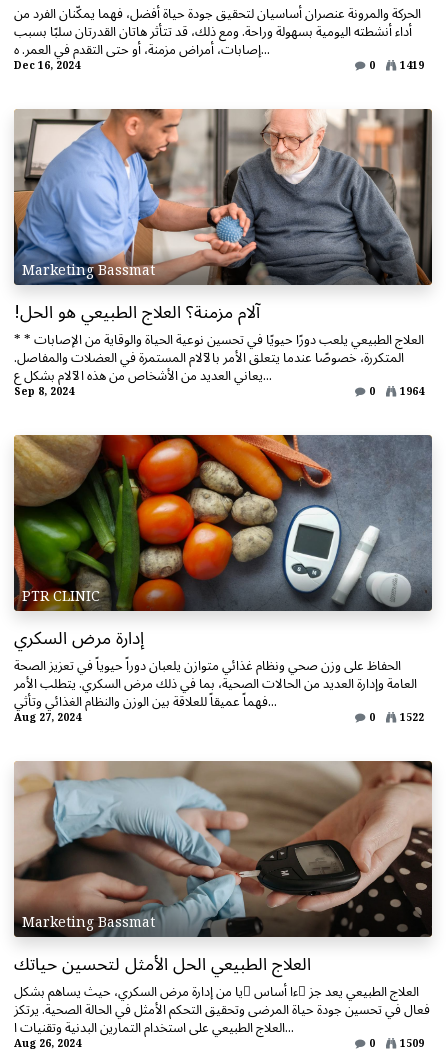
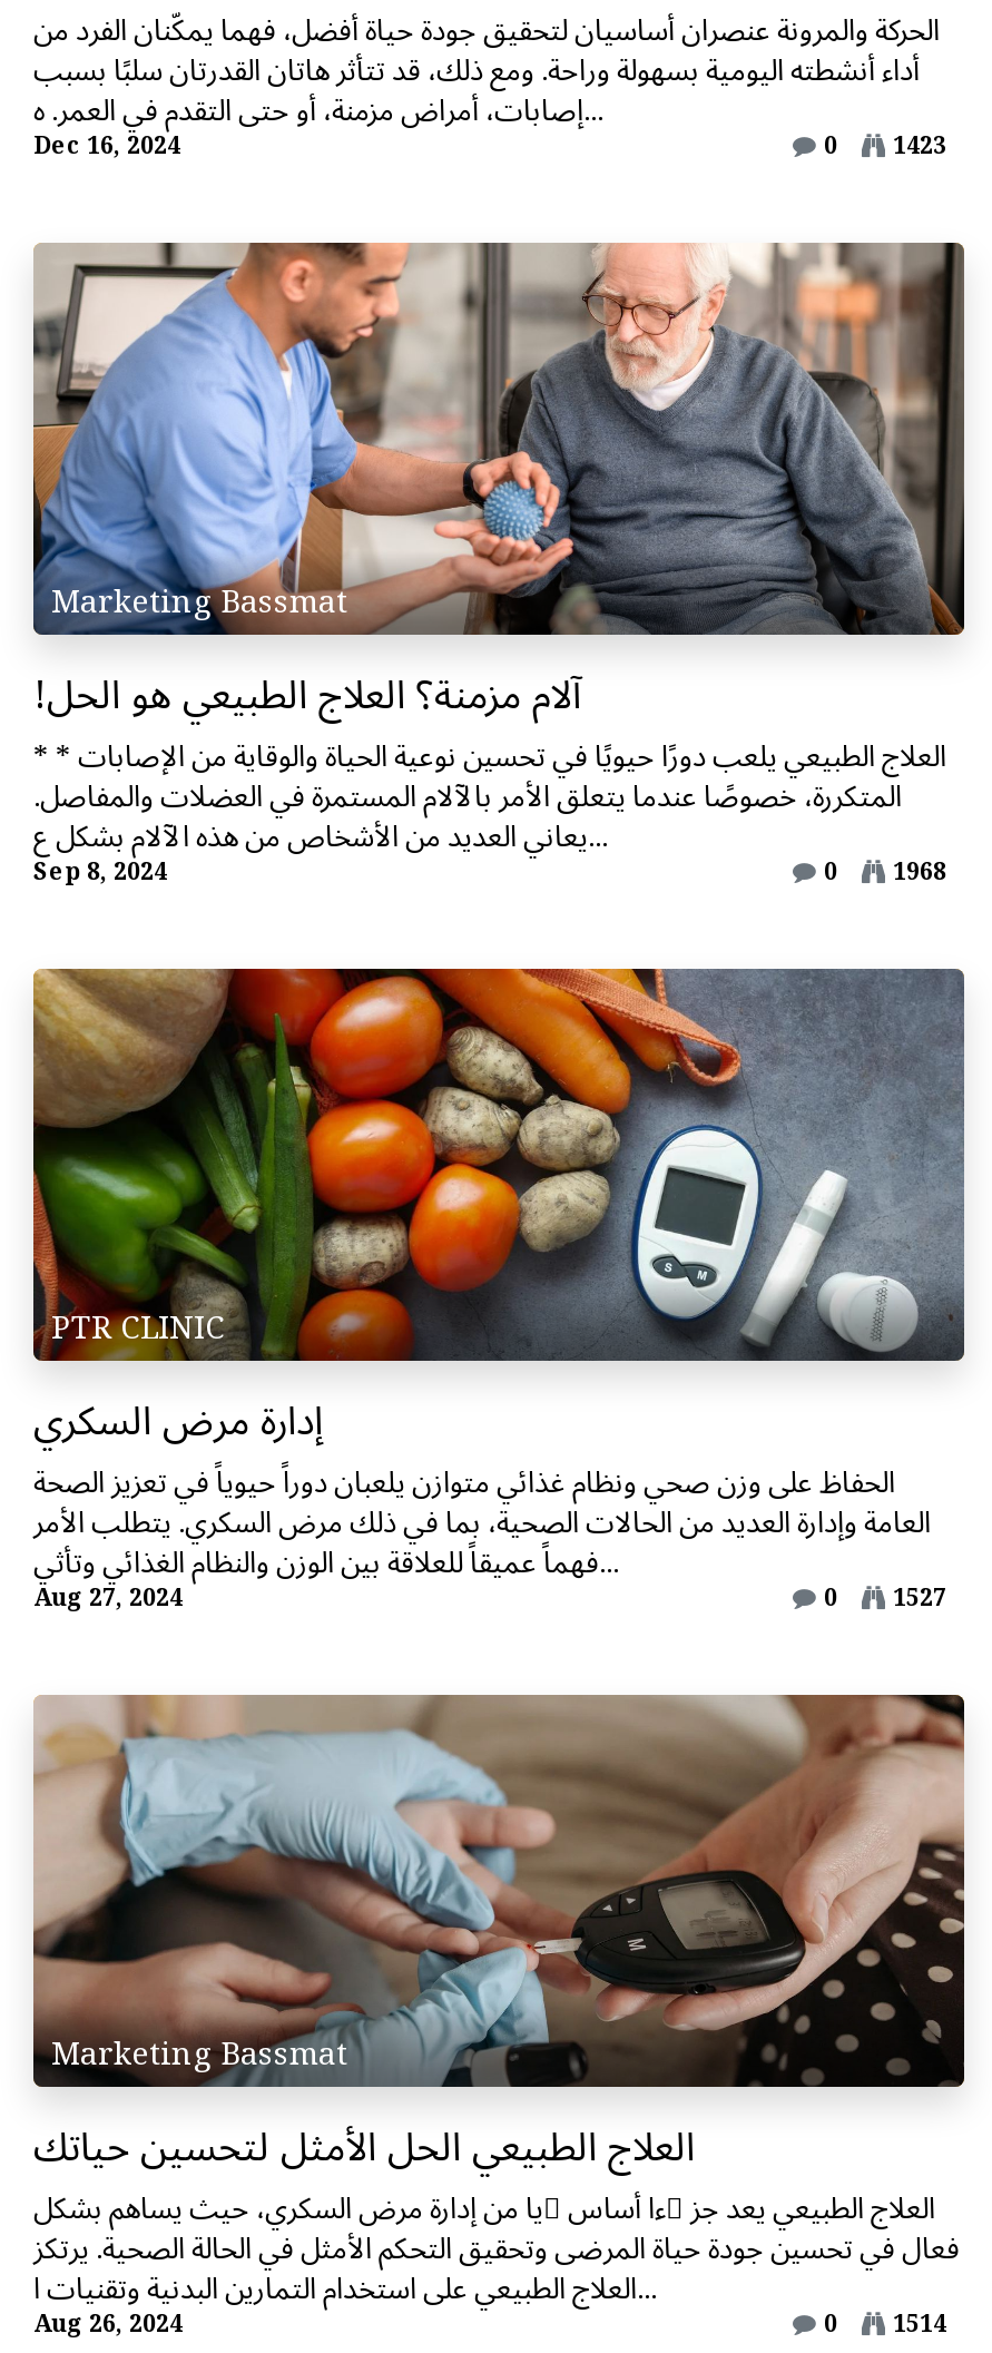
- 0 1419
+ 0 1423

- 0 1964
+ 0 1968

- 0 1522
+ 0 1527

- 0 1509
+ 0 1514
